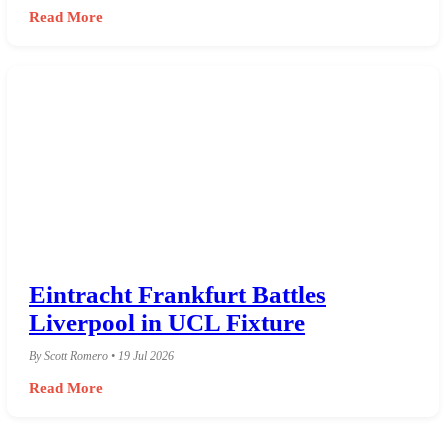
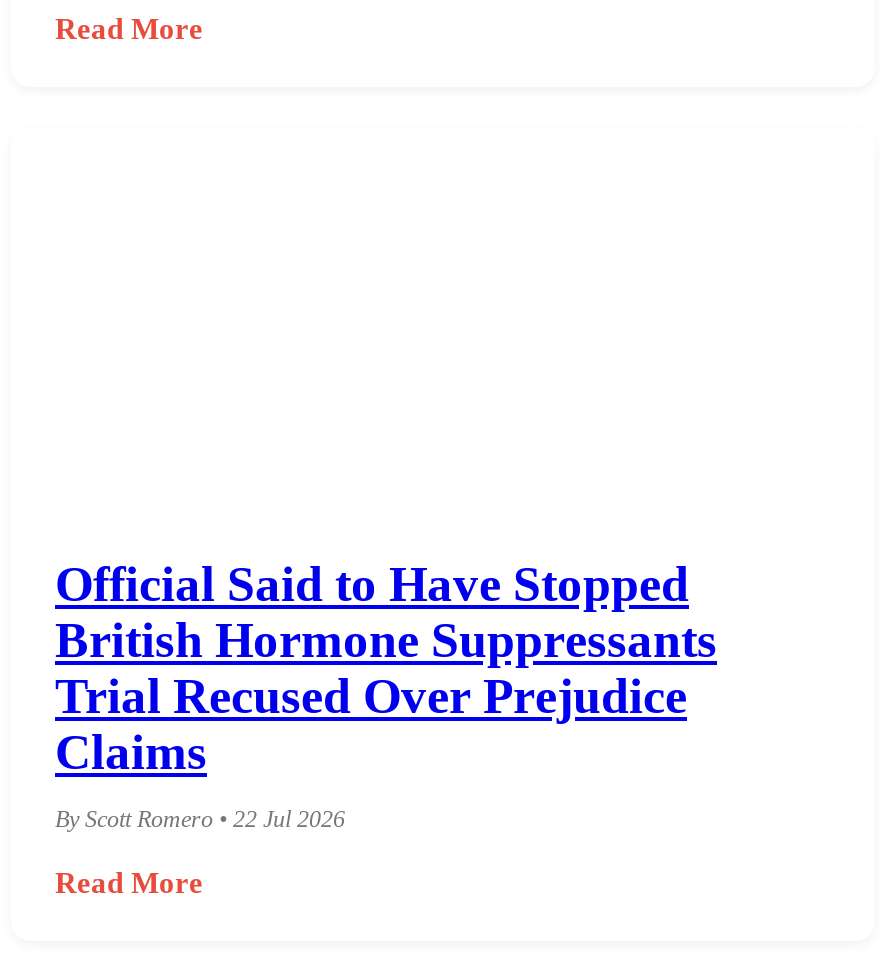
- Eintracht Frankfurt Battles
- Liverpool in UCL Fixture
+ Official Said to Have Stopped
+ British Hormone Suppressants
+ Trial Recused Over Prejudice
+ Claims

- By Scott Romero • 19 Jul 2026
+ By Scott Romero • 22 Jul 2026
